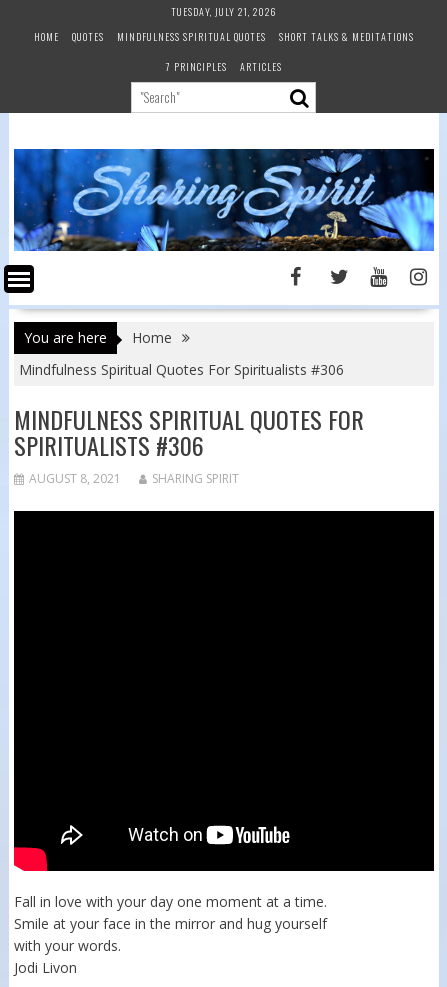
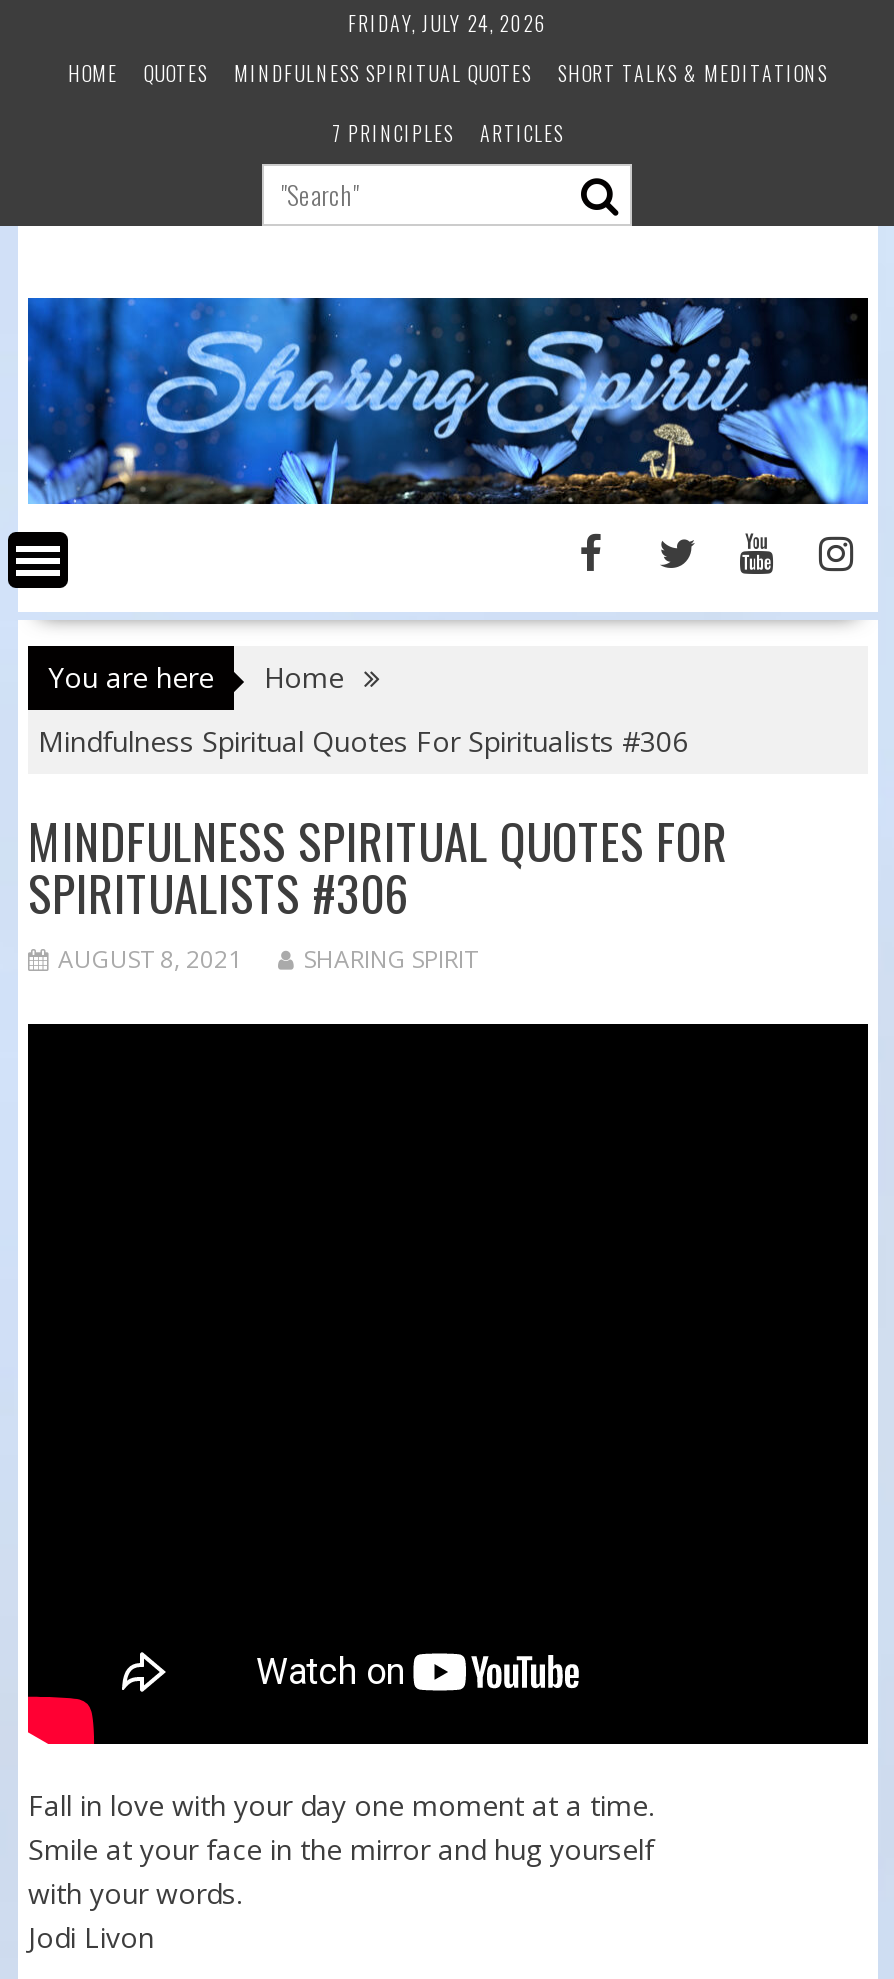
- TUESDAY, JULY 21, 2026
+ FRIDAY, JULY 24, 2026
